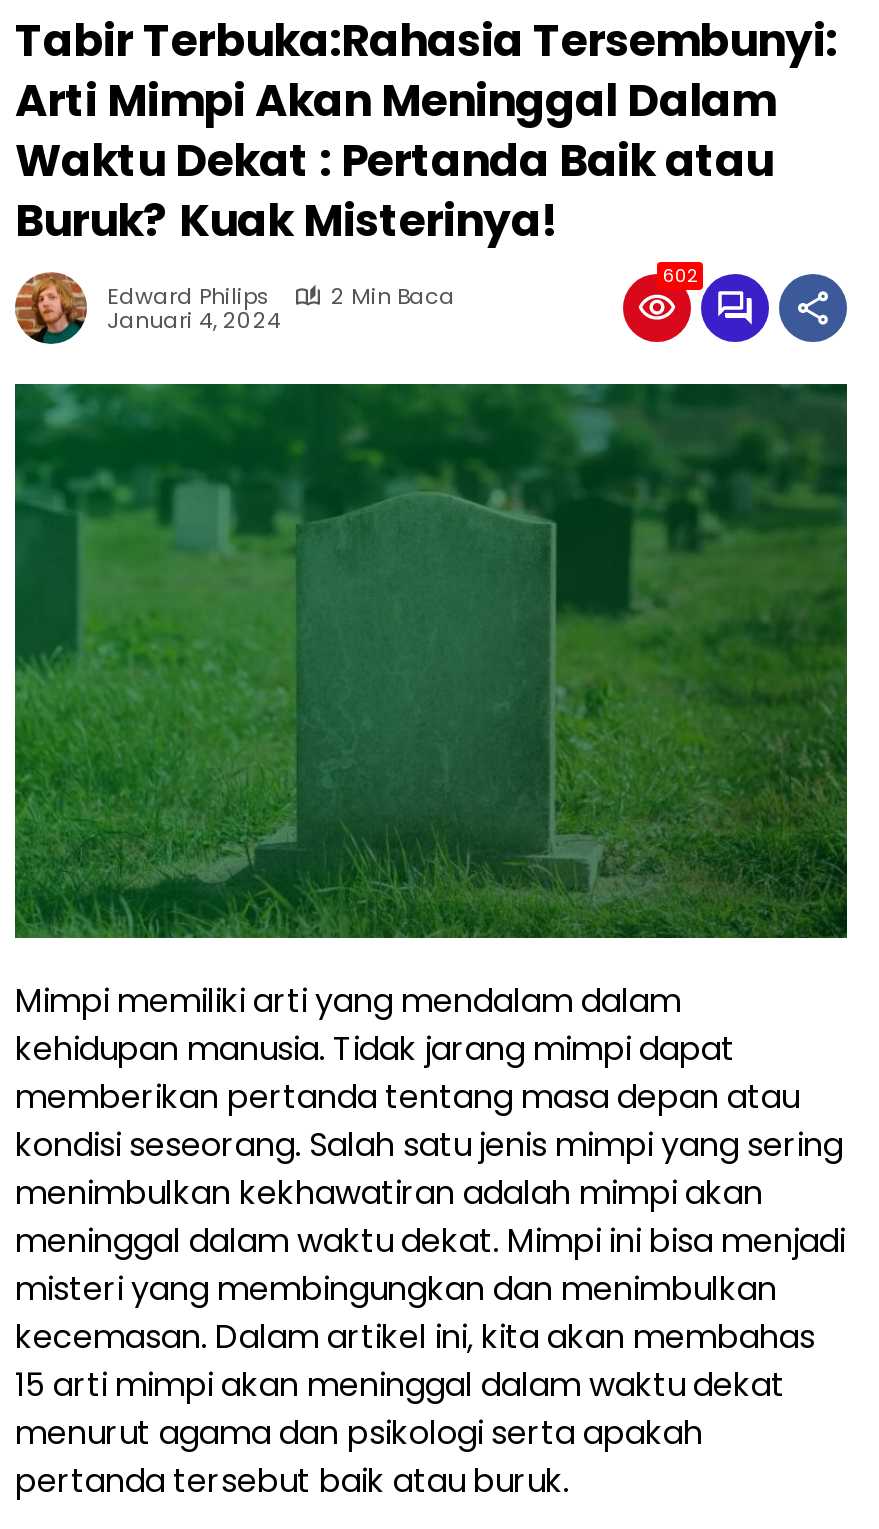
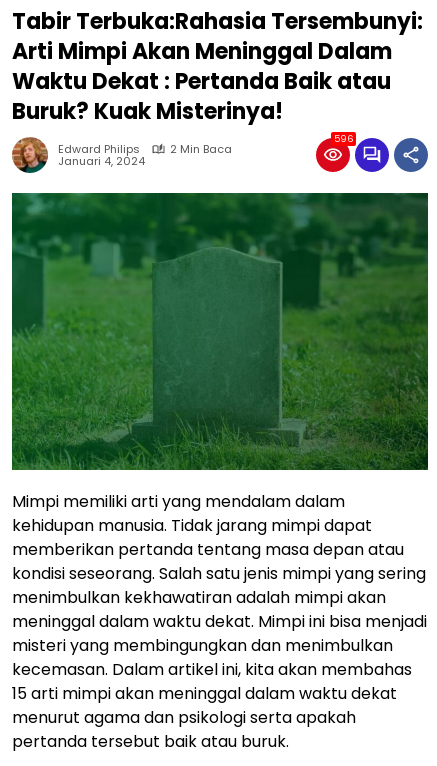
- 602
+ 596
